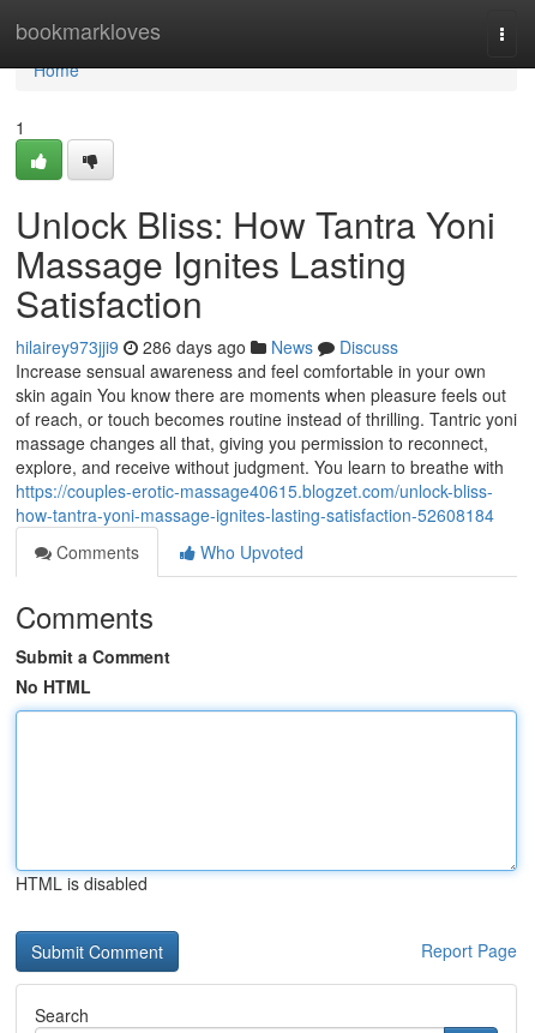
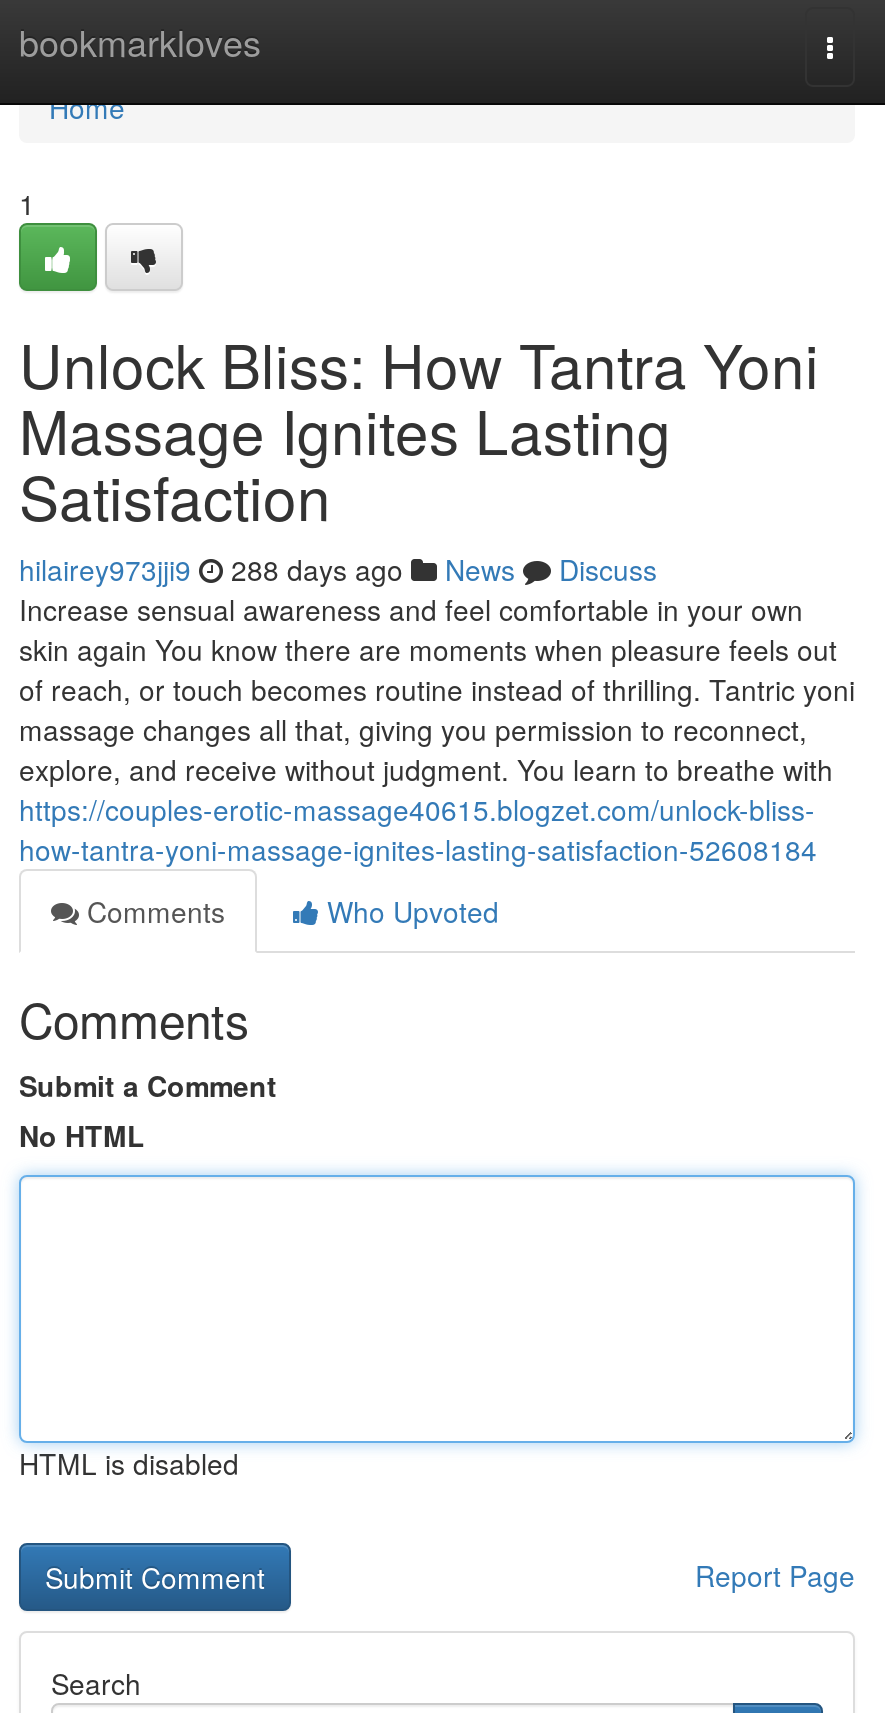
- hilairey973jji9 286 days ago News Discuss
+ hilairey973jji9 288 days ago News Discuss
